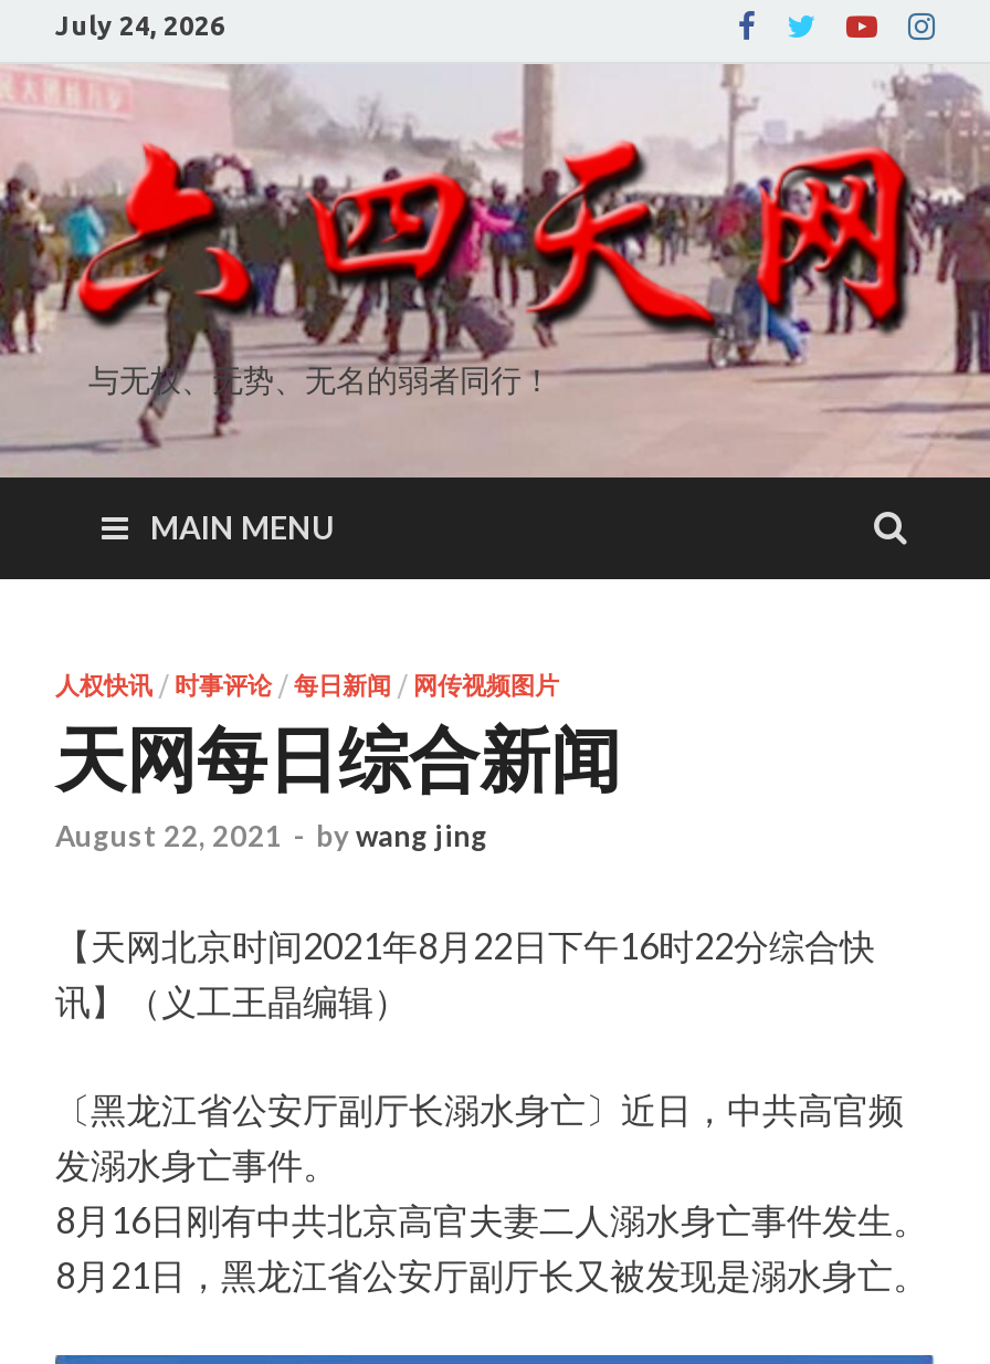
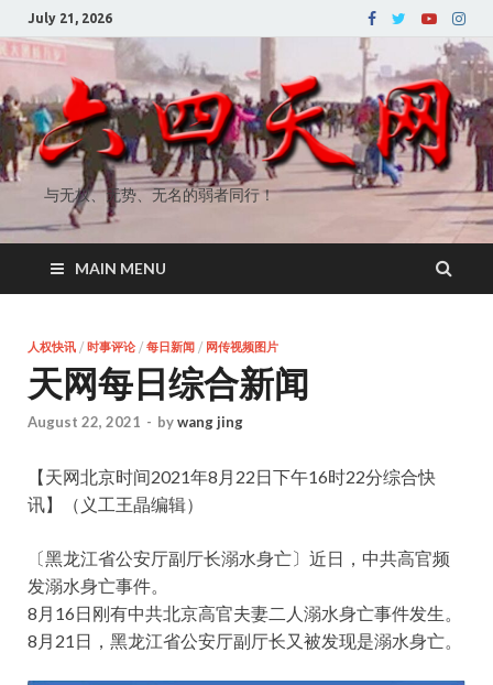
- July 24, 2026
+ July 21, 2026
